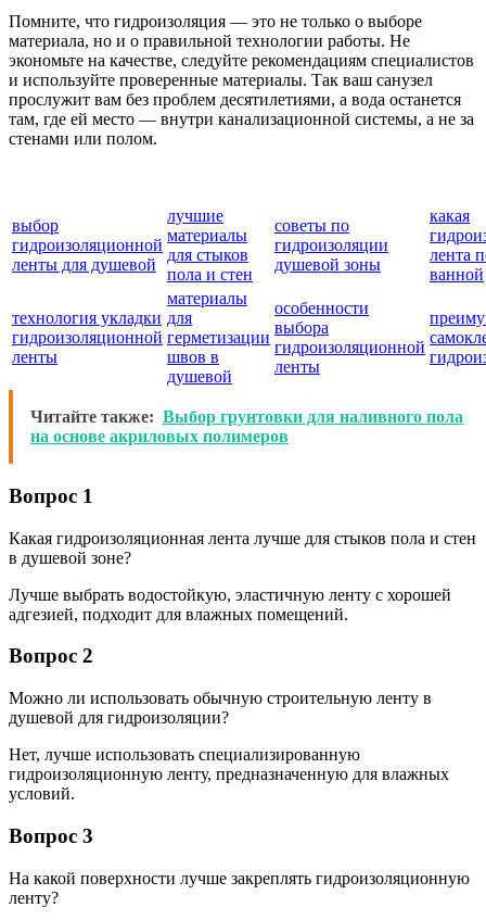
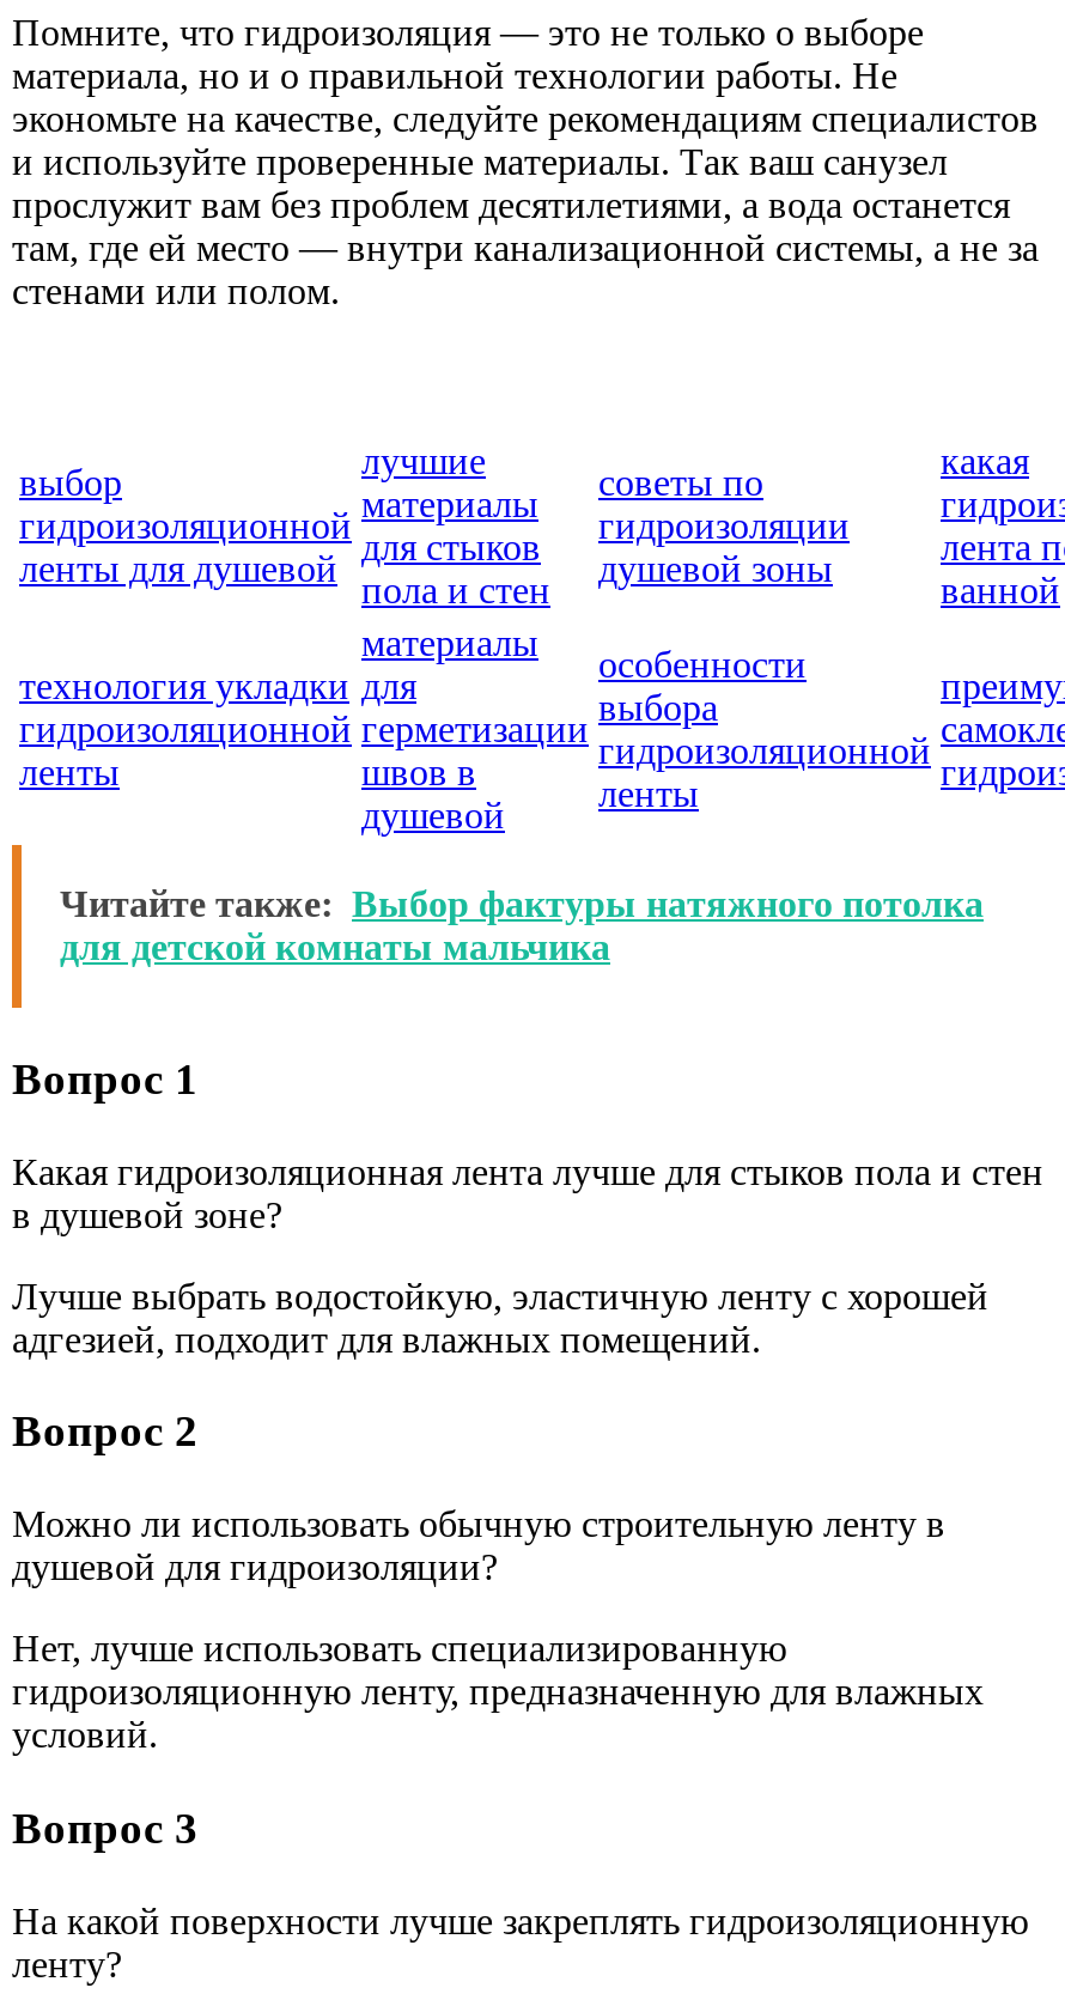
- Читайте также: Выбор грунтовки для наливного пола
- на основе акриловых полимеров
+ Читайте также: Выбор фактуры натяжного потолка
+ для детской комнаты мальчика
